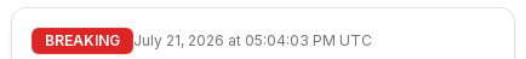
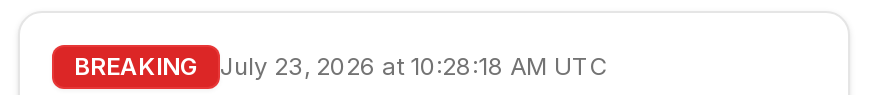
- BREAKING July 21, 2026 at 05:04:03 PM UTC
+ BREAKING July 23, 2026 at 10:28:18 AM UTC
